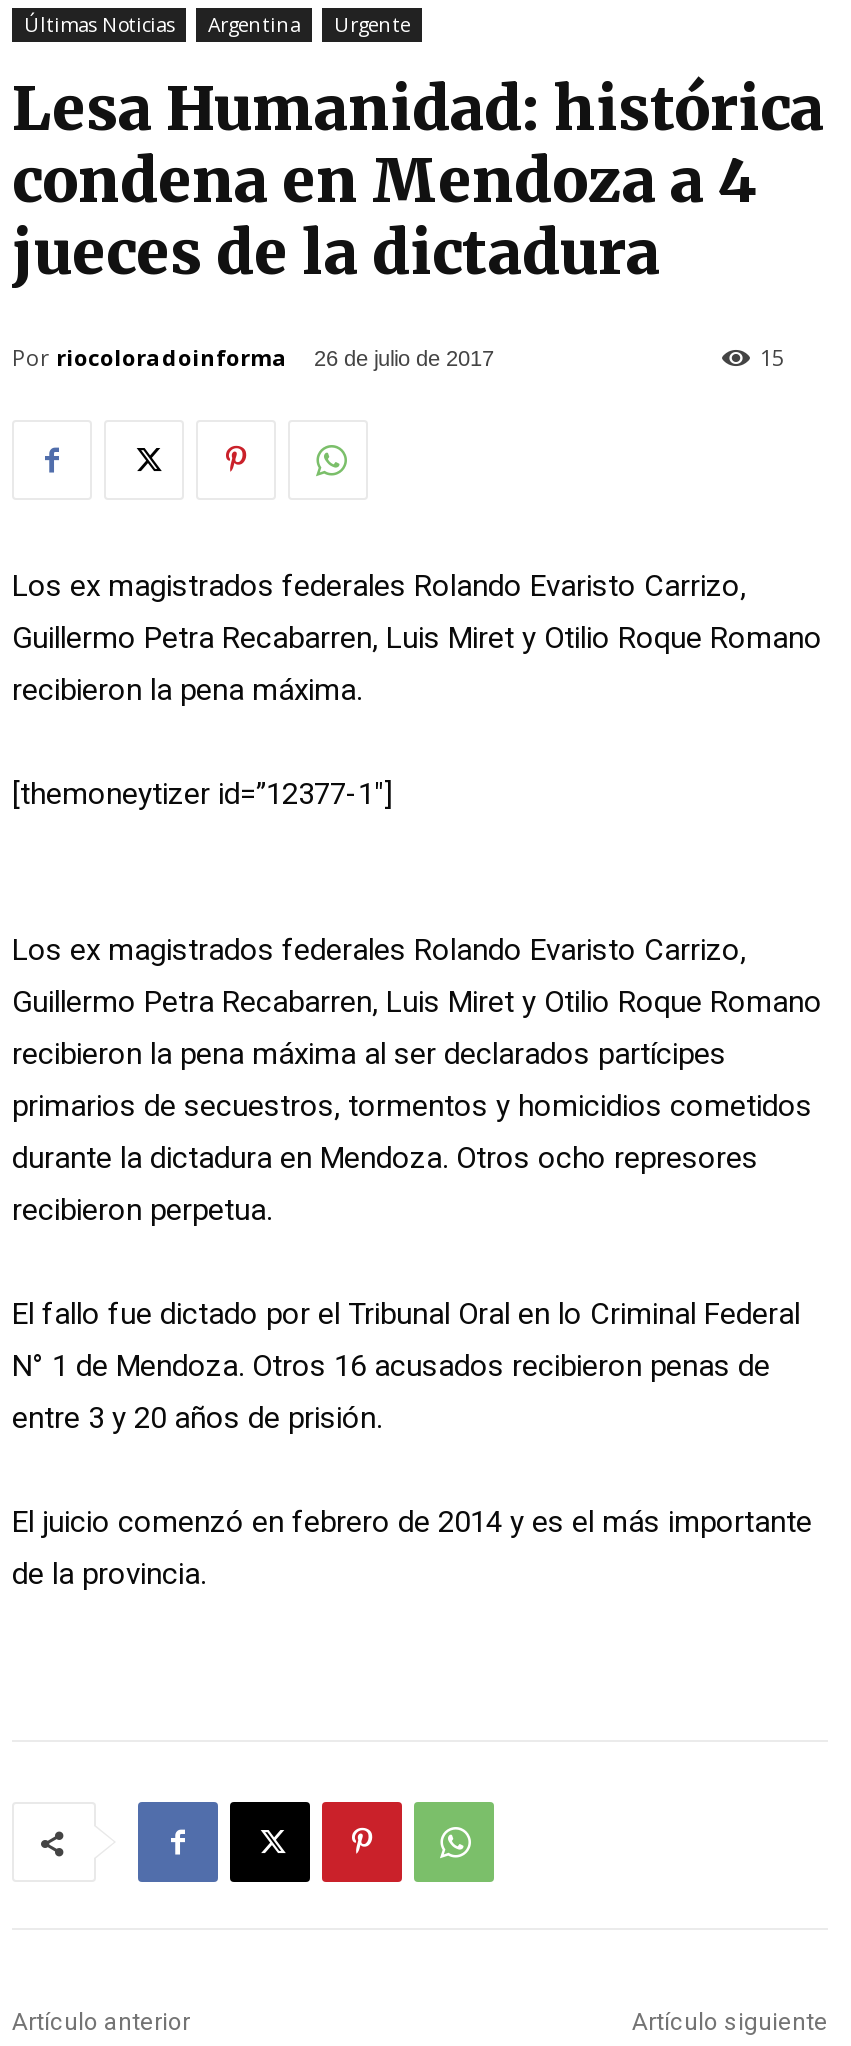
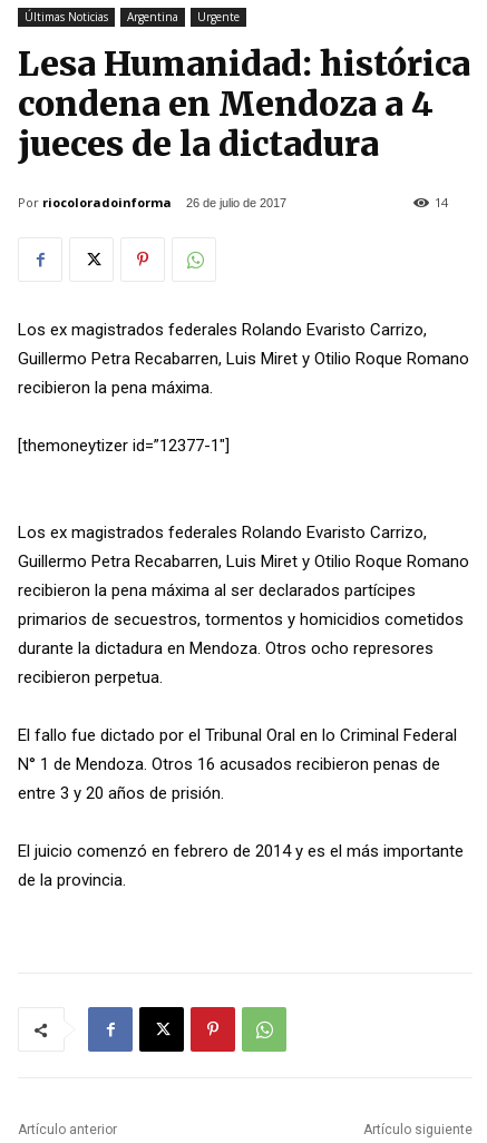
- 15
+ 14
